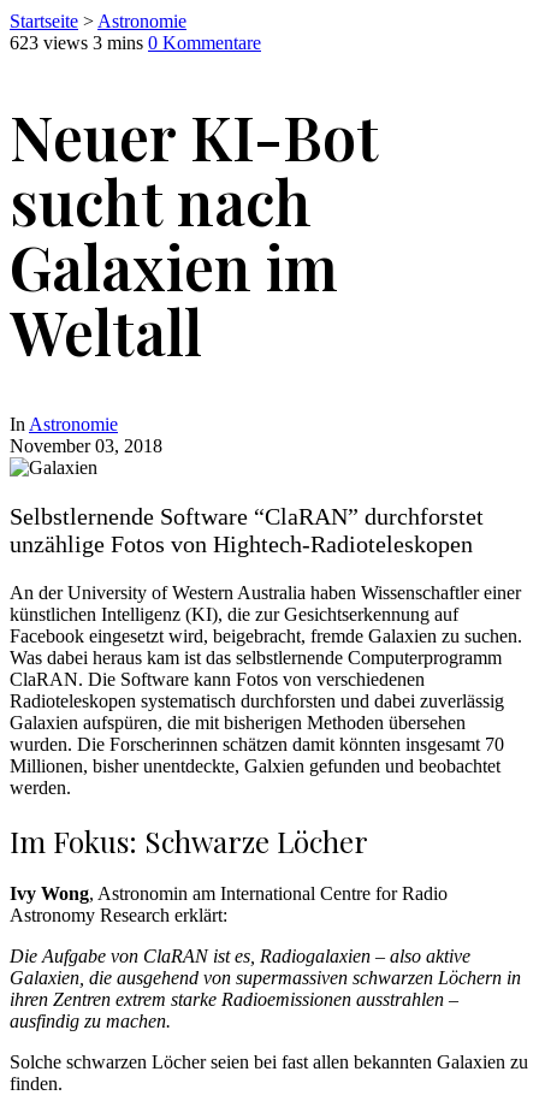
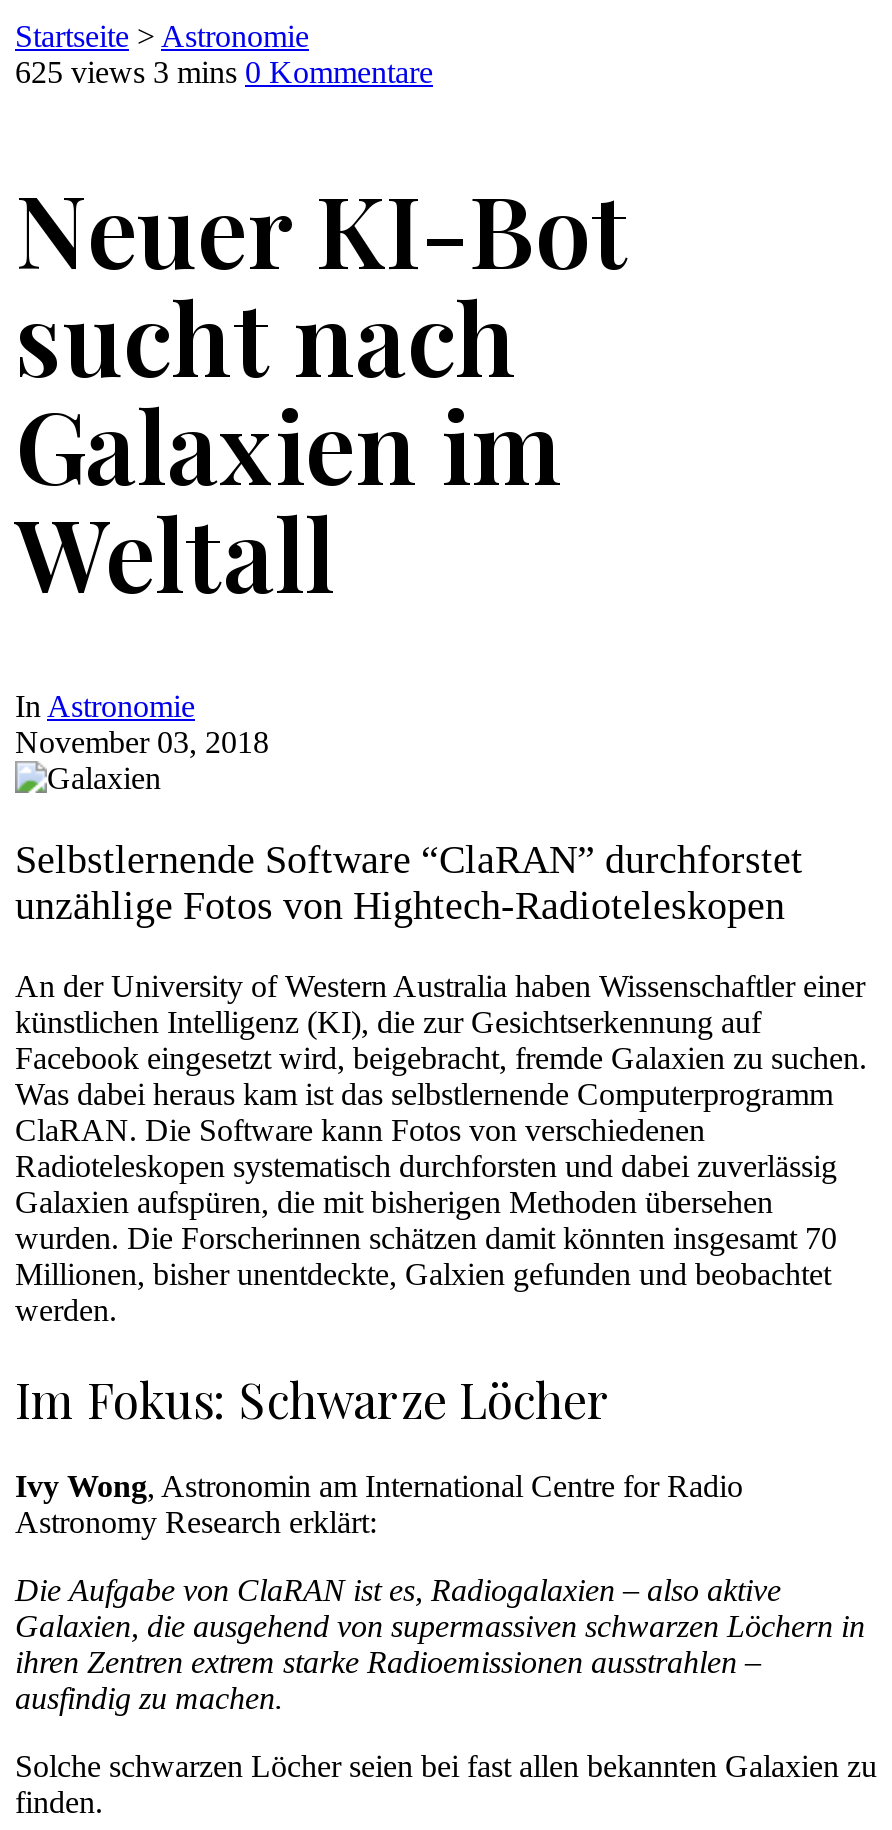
- 623 views 3 mins 0 Kommentare
+ 625 views 3 mins 0 Kommentare
